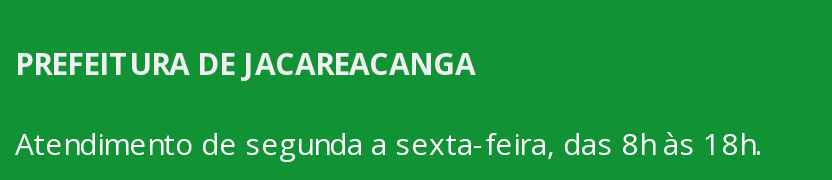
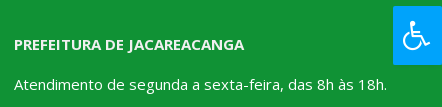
+ [image]
